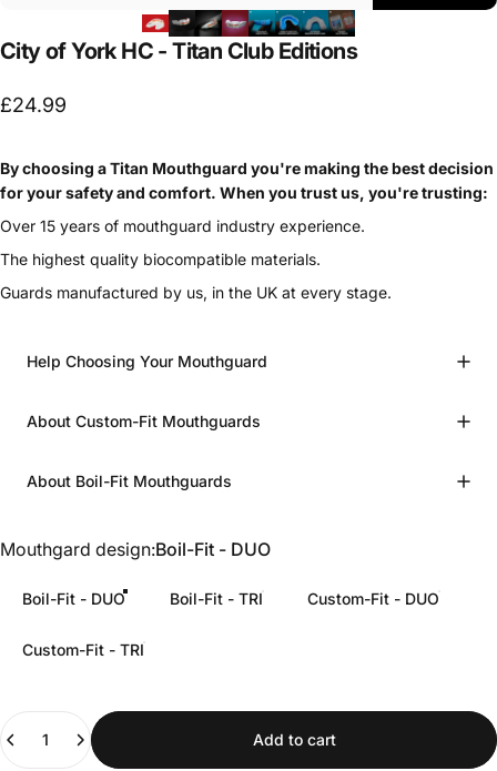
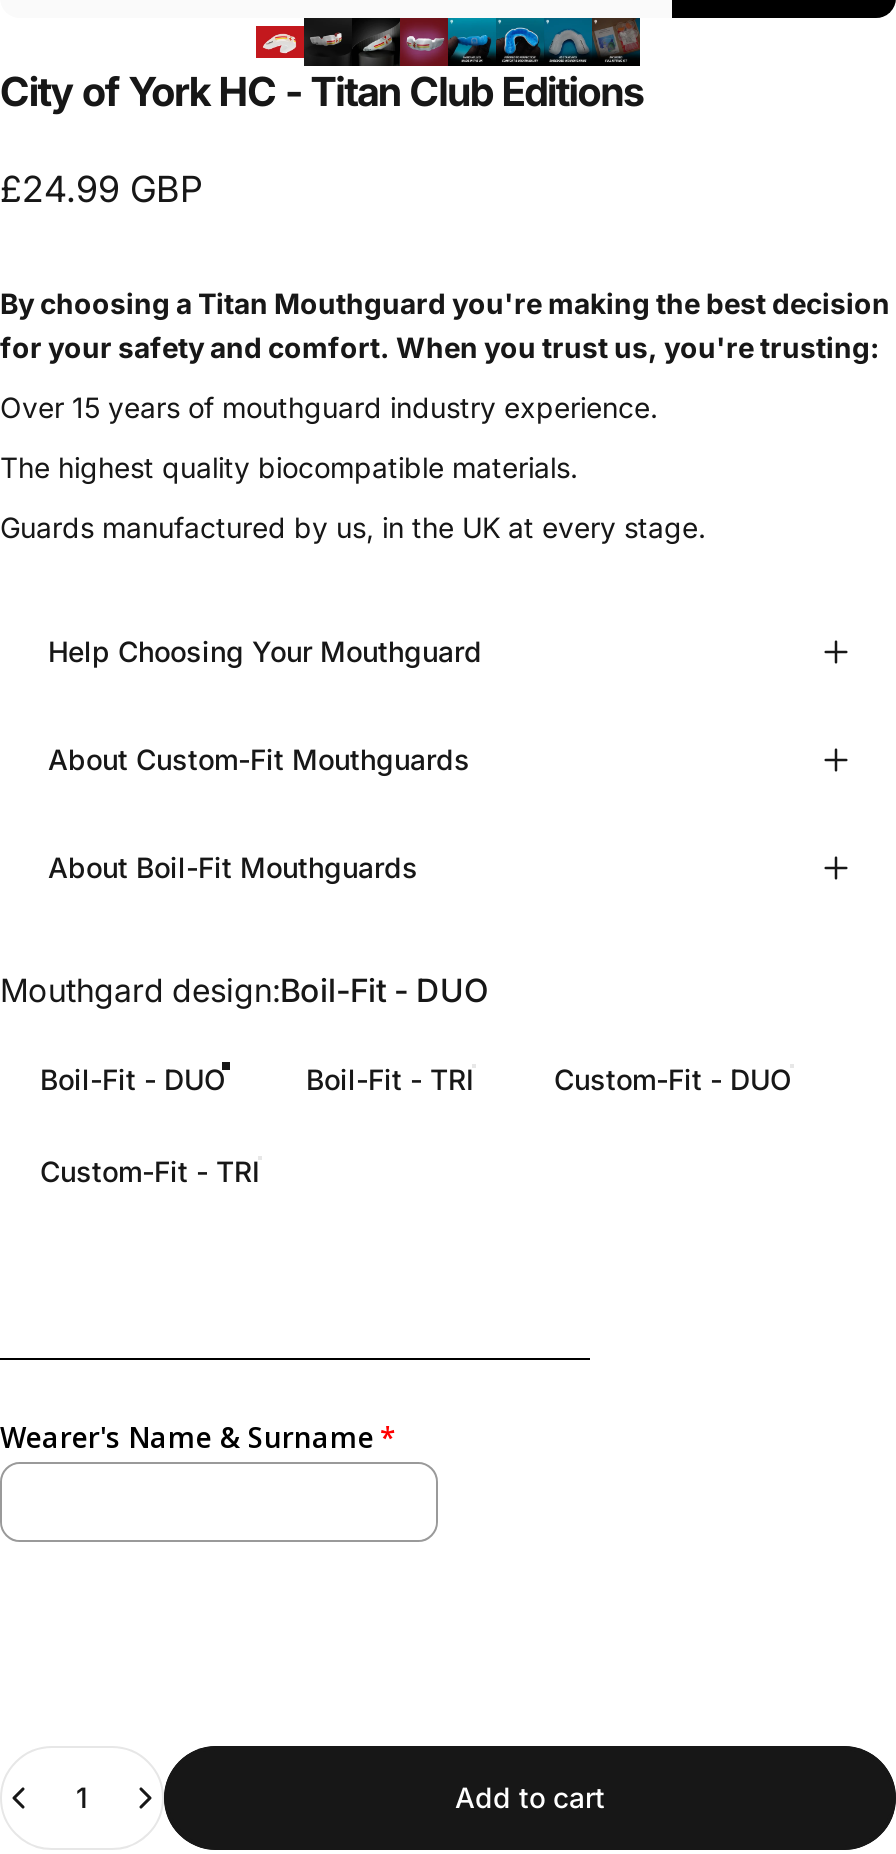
- £24.99
+ £24.99 GBP

+ Wearer's Name & Surname
